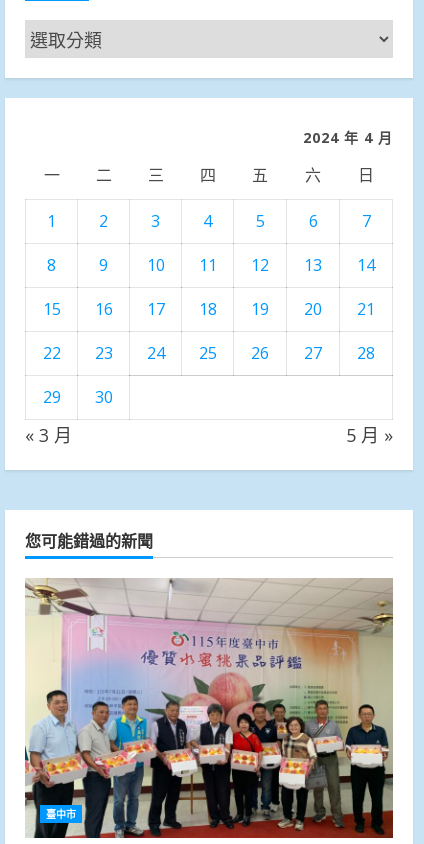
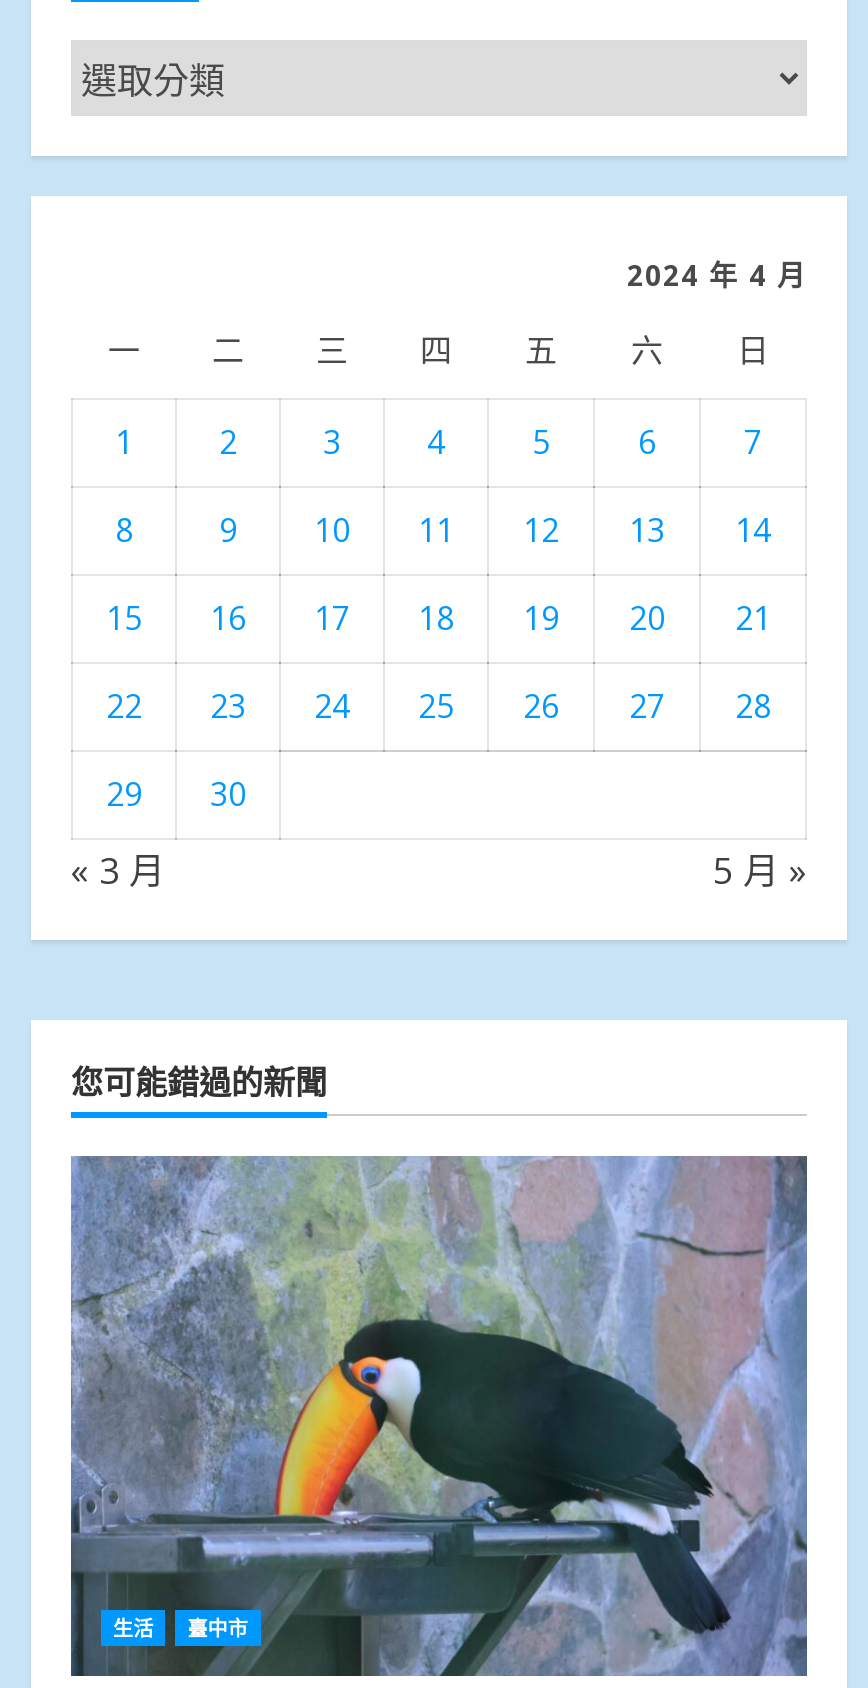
- [image]
+ [image]

+ 生活
